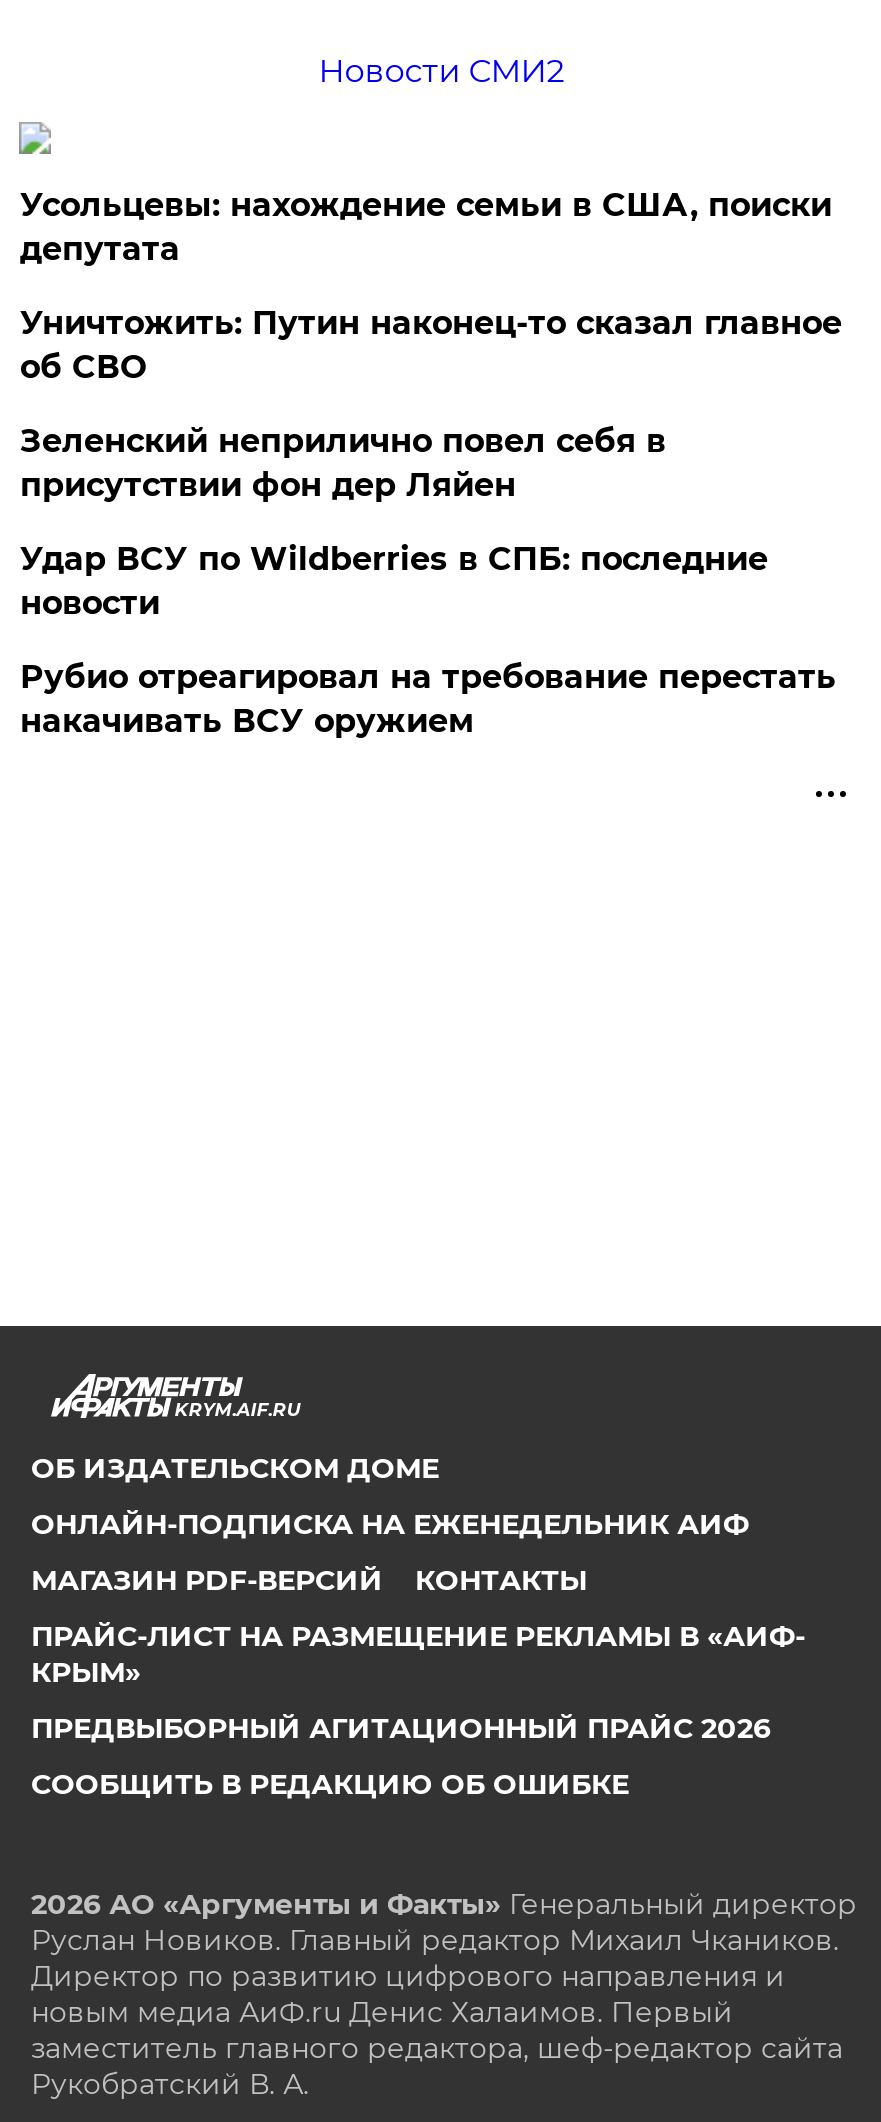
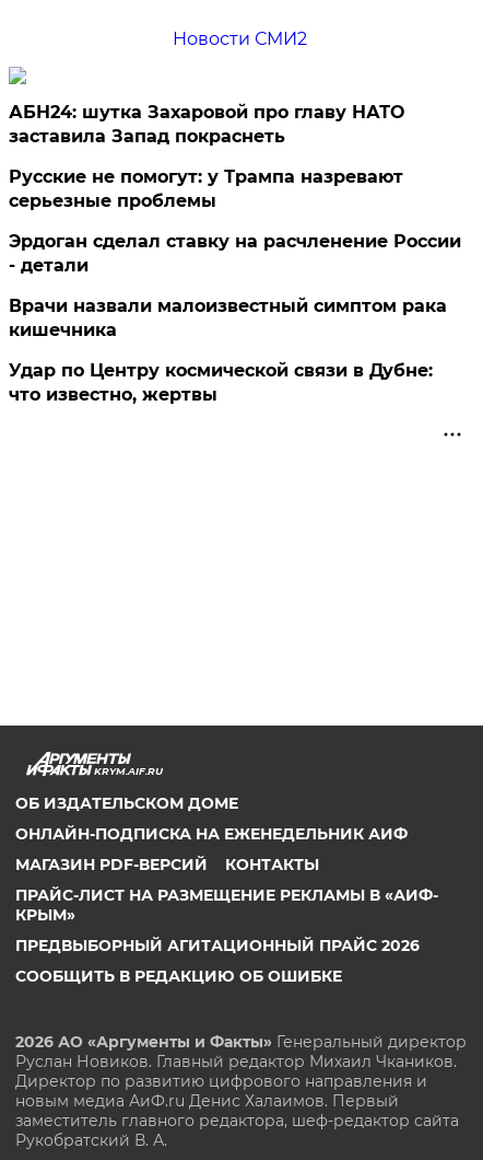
- Усольцевы: нахождение семьи в США, поиски
- депутата
+ АБН24: шутка Захаровой про главу НАТО
+ заставила Запад покраснеть

- Уничтожить: Путин наконец-то сказал главное
- об СВО
+ Русские не помогут: у Трампа назревают
+ серьезные проблемы

- Зеленский неприлично повел cебя в
- присутствии фон дер Ляйен
+ Эрдоган сделал ставку на расчленение России
+ - детали

- Удар ВСУ по Wildberries в СПБ: последние
- новости
+ Врачи назвали малоизвестный симптом рака
+ кишечника

- Рубио отреагировал на требование перестать
- накачивать ВСУ оружием
+ Удар по Центру космической связи в Дубне:
+ что известно, жертвы
